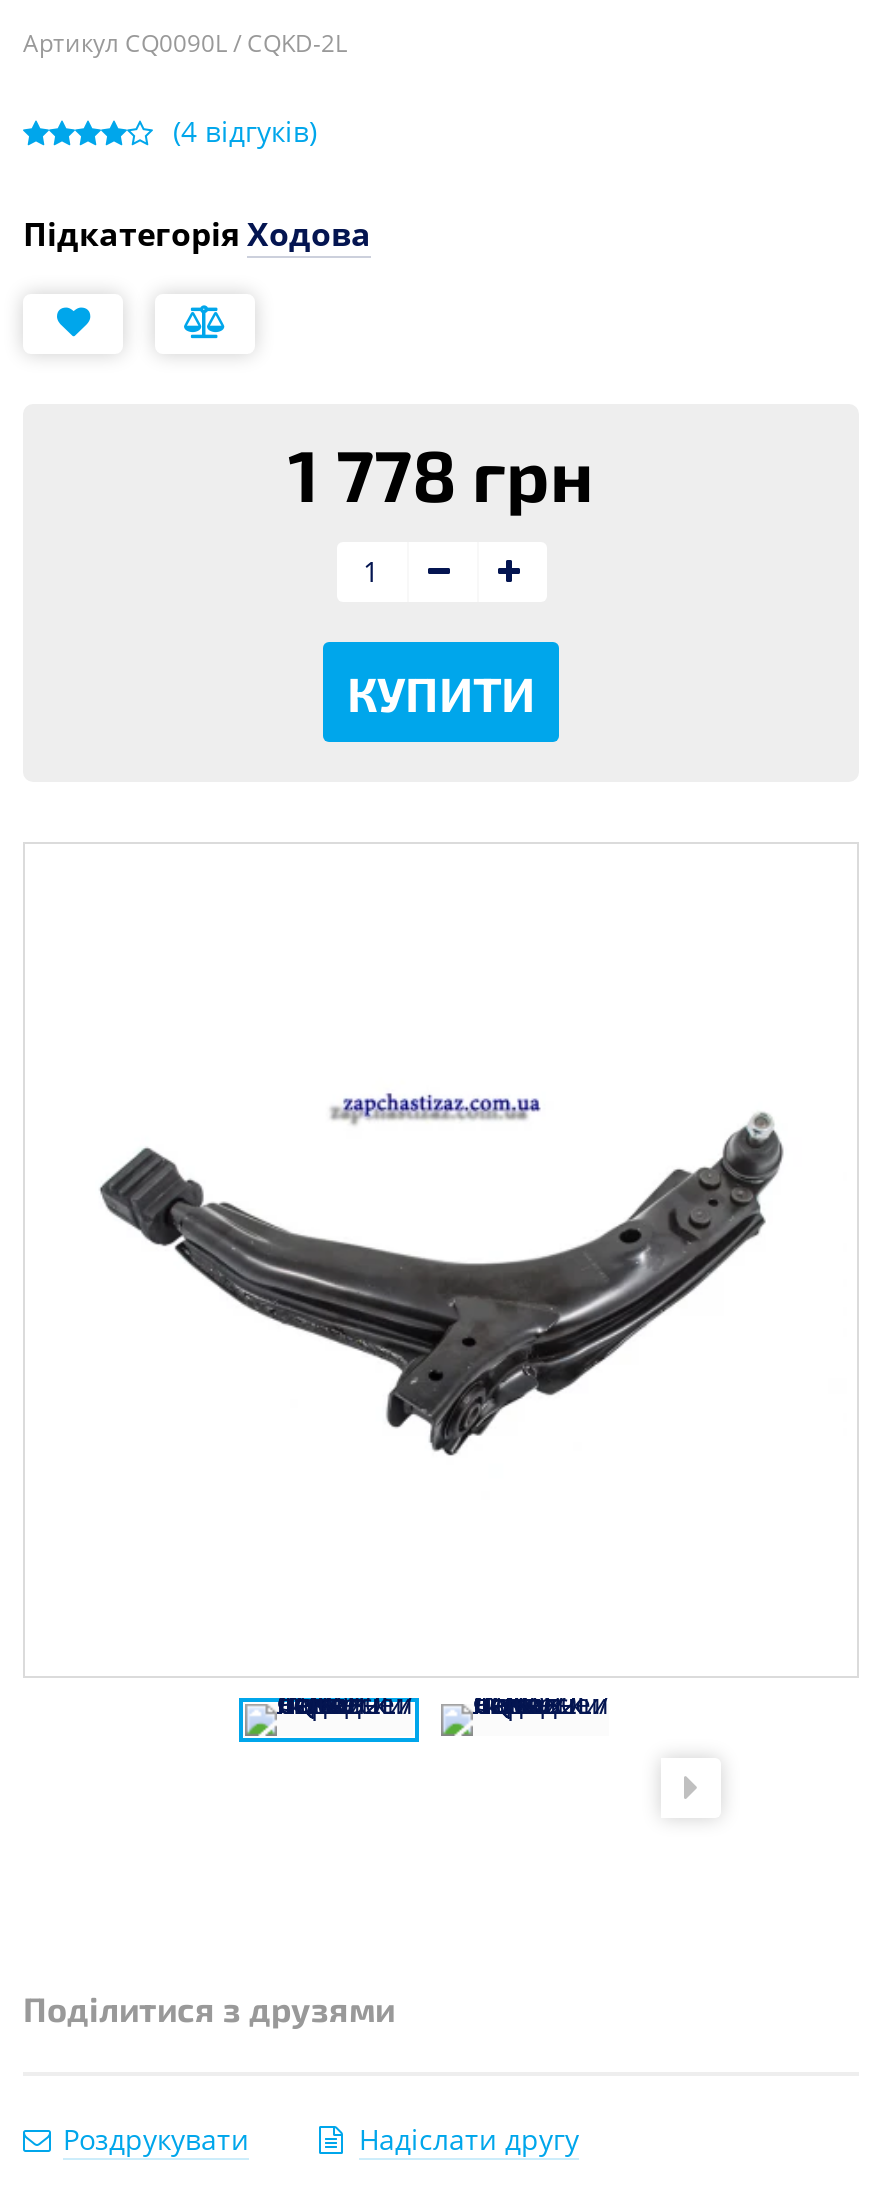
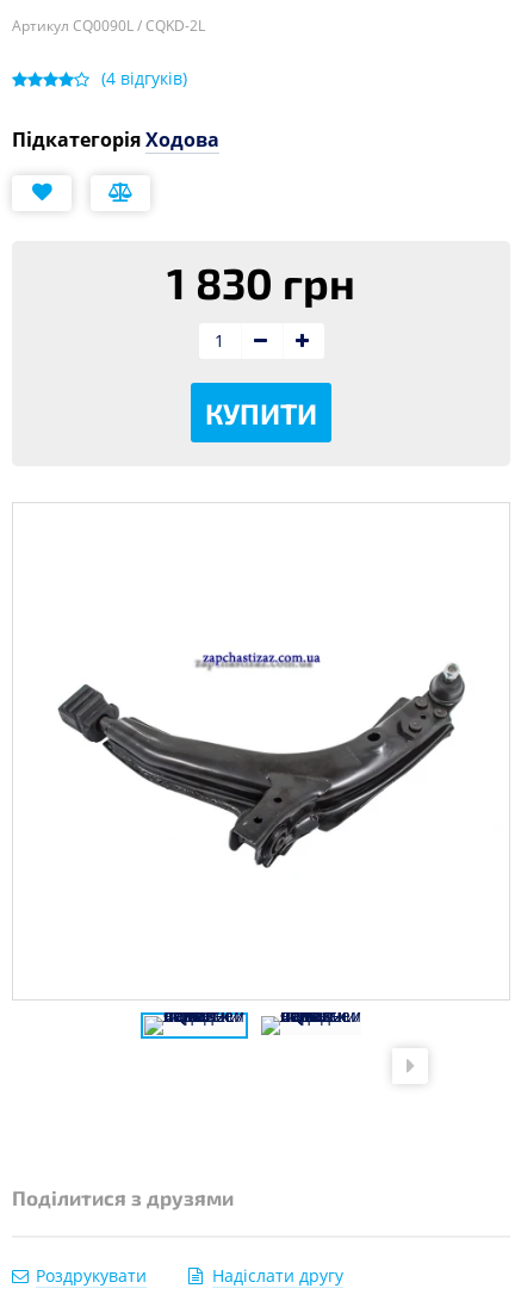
- 1 778 грн
+ 1 830 грн
